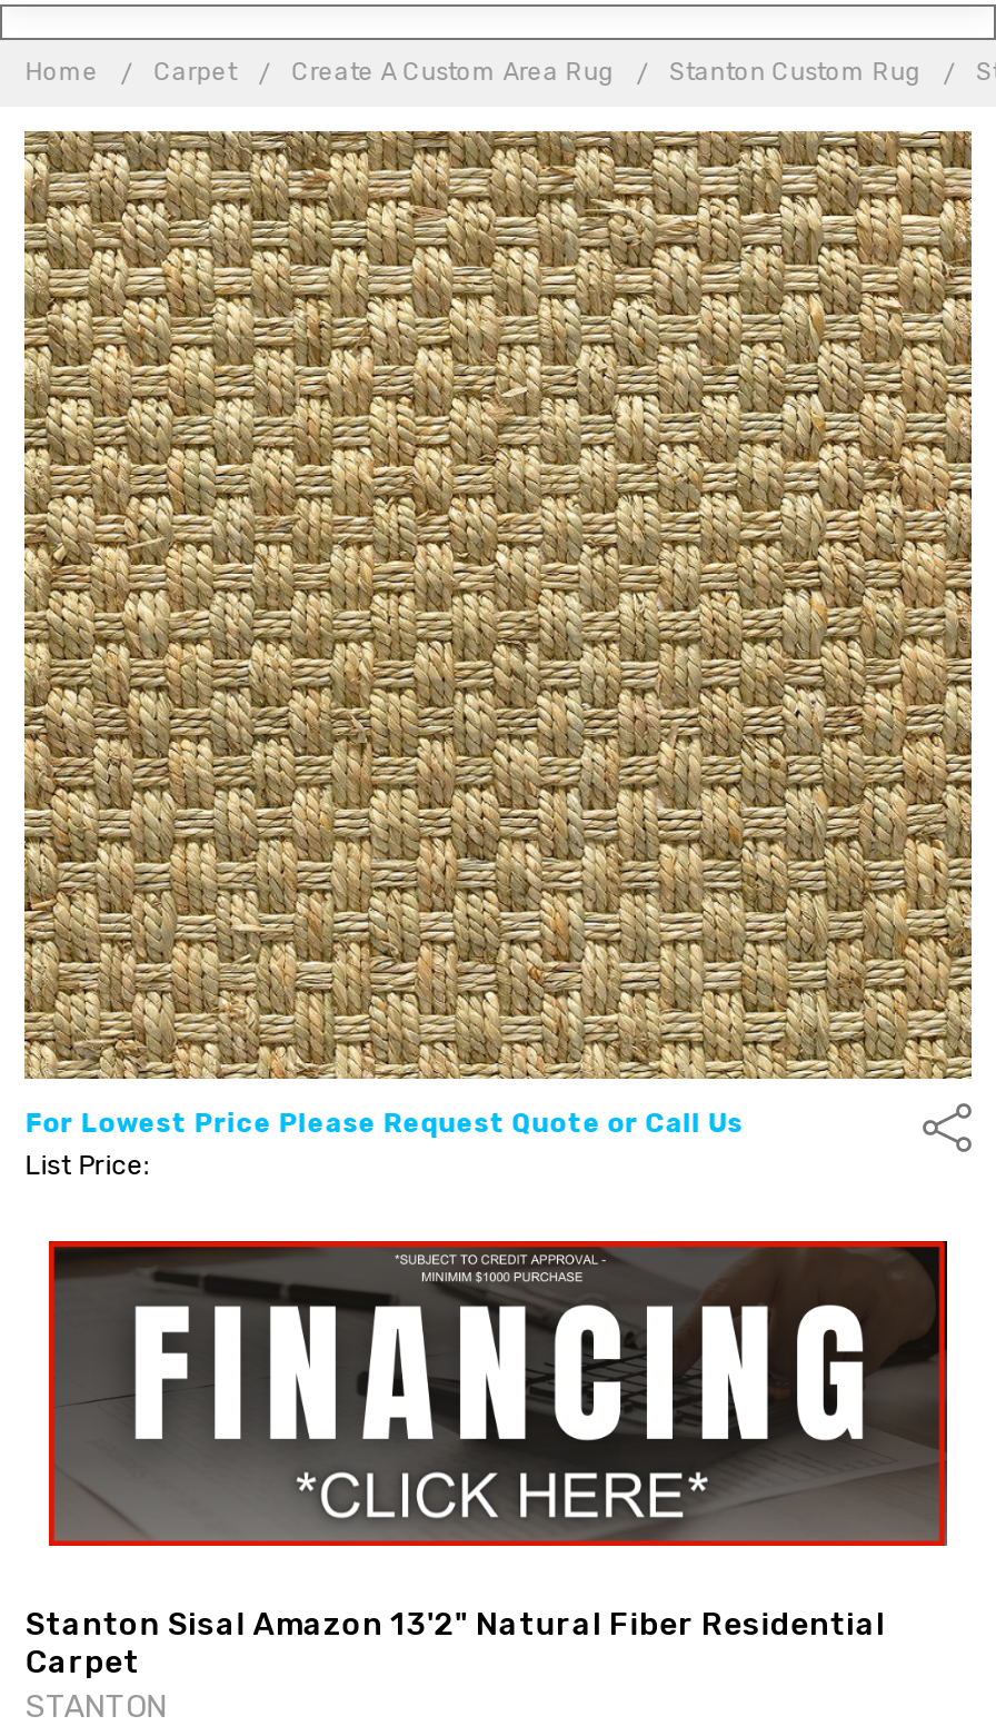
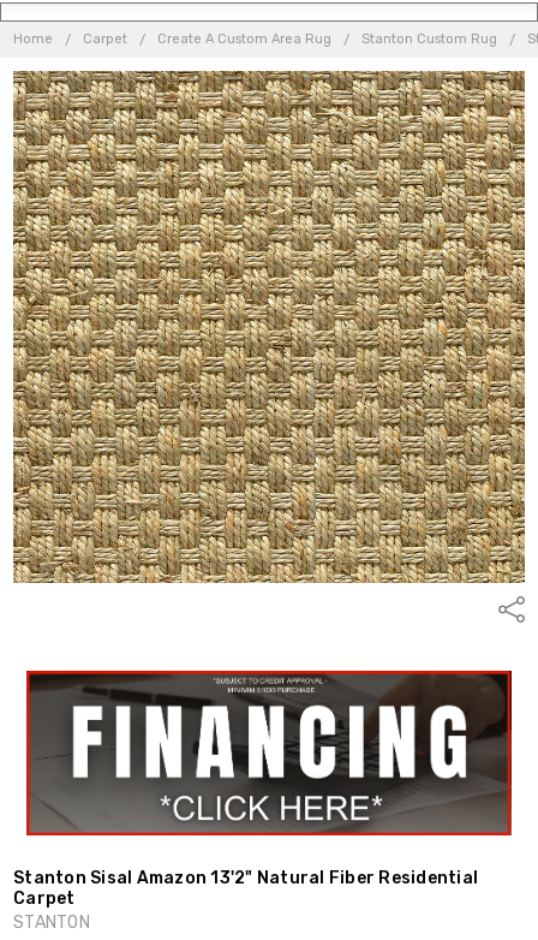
- For Lowest Price Please Request Quote or Call Us
- List Price:
